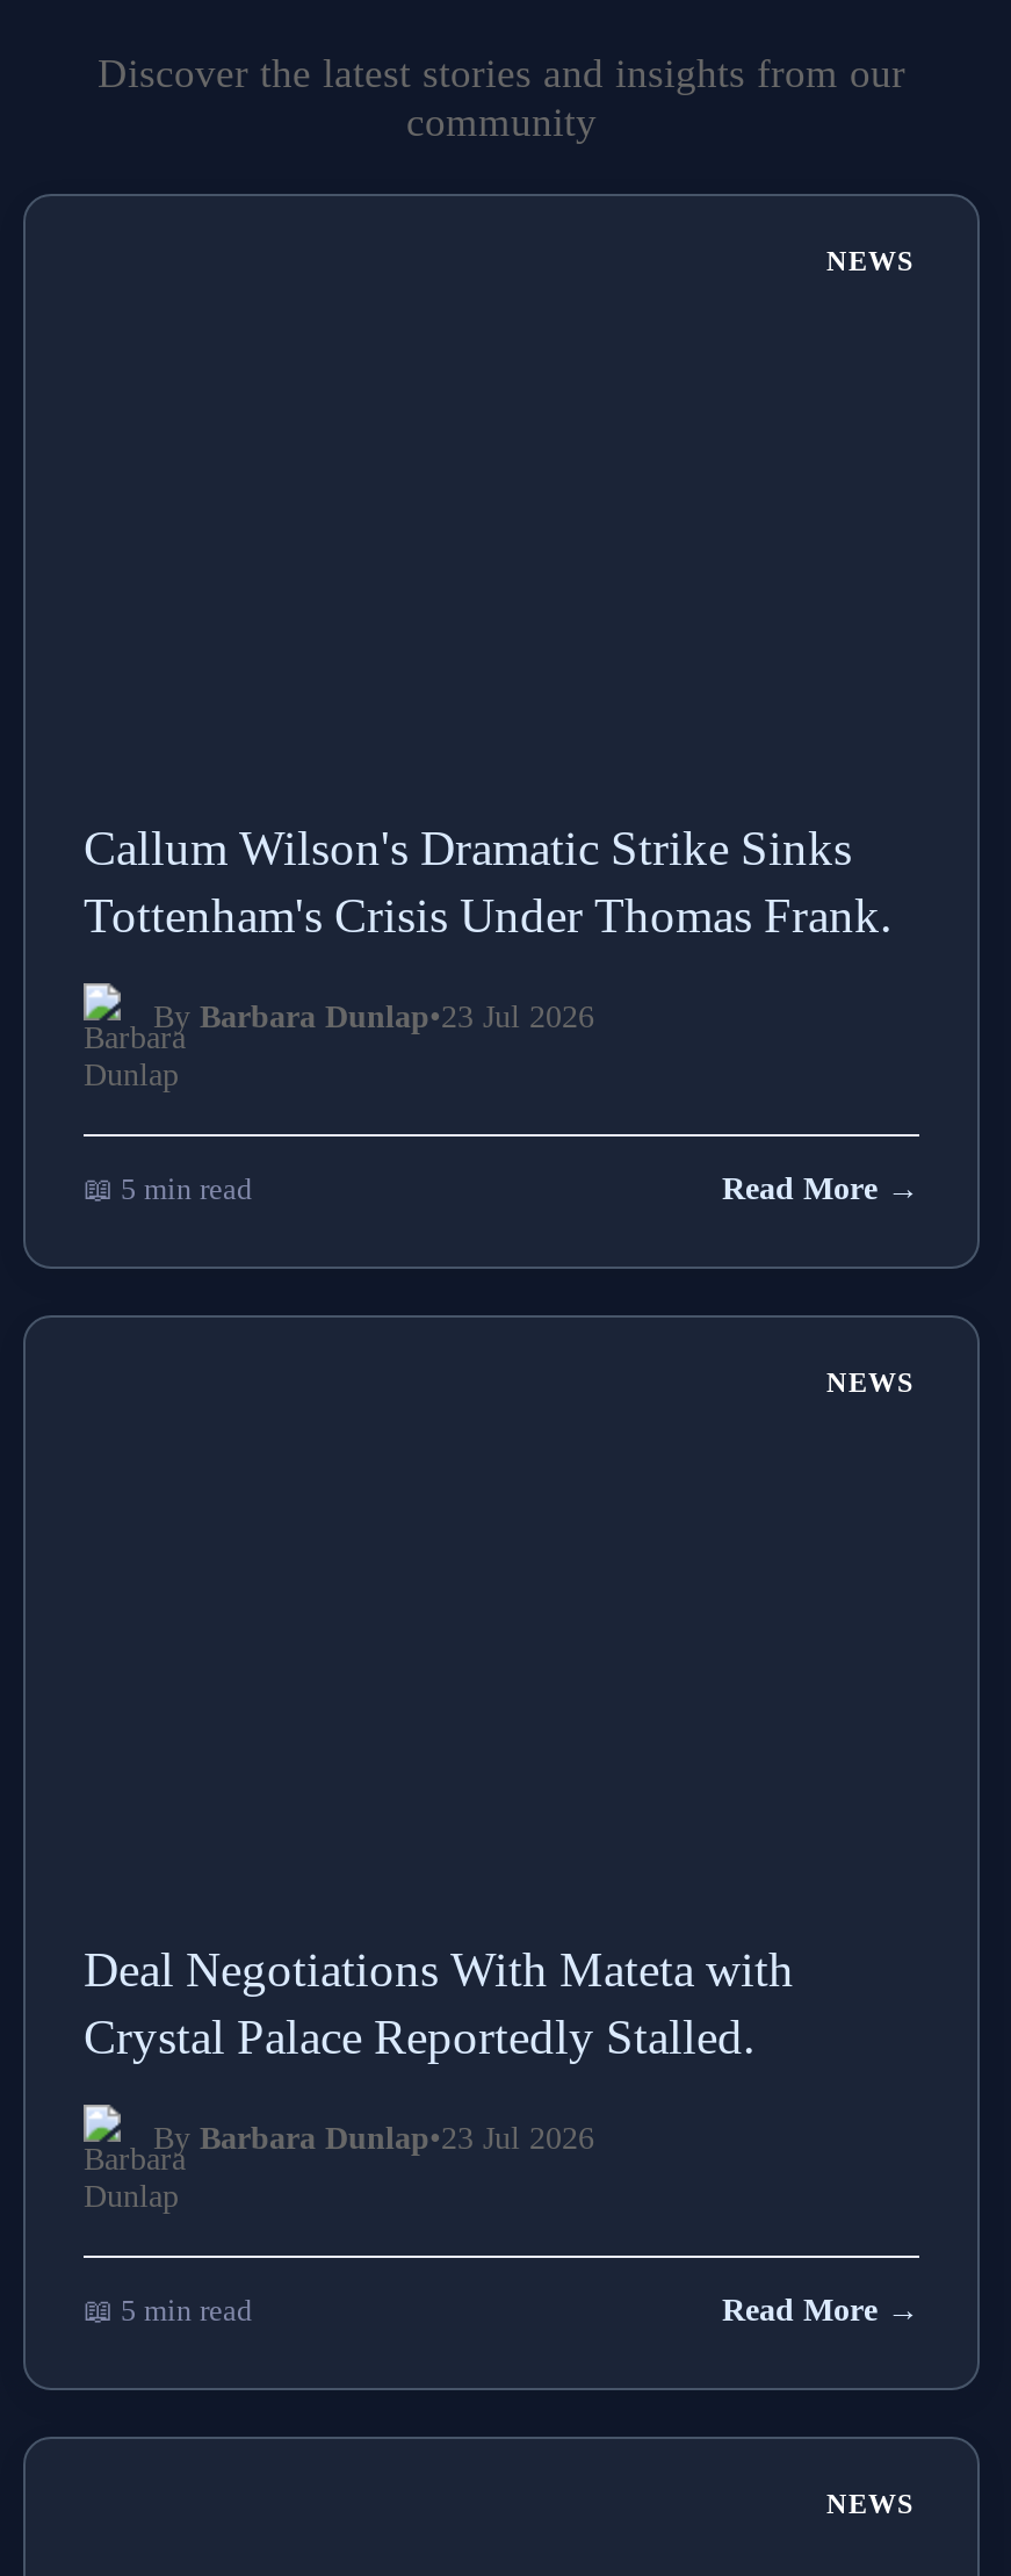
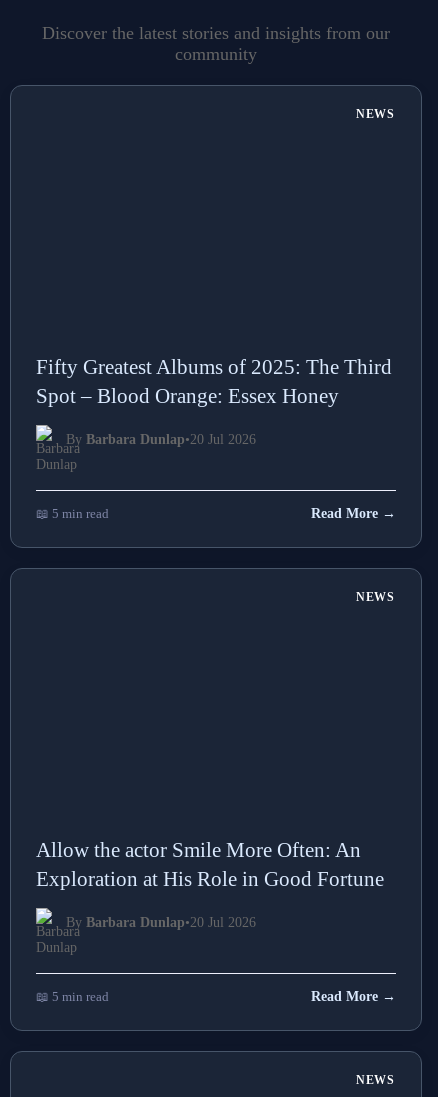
- Callum Wilson's Dramatic Strike Sinks
- Tottenham's Crisis Under Thomas Frank.
+ Fifty Greatest Albums of 2025: The Third
+ Spot – Blood Orange: Essex Honey

- By Barbara Dunlap•23 Jul 2026
+ By Barbara Dunlap•20 Jul 2026

- Deal Negotiations With Mateta with
- Crystal Palace Reportedly Stalled.
+ Allow the actor Smile More Often: An
+ Exploration at His Role in Good Fortune

- By Barbara Dunlap•23 Jul 2026
+ By Barbara Dunlap•20 Jul 2026
